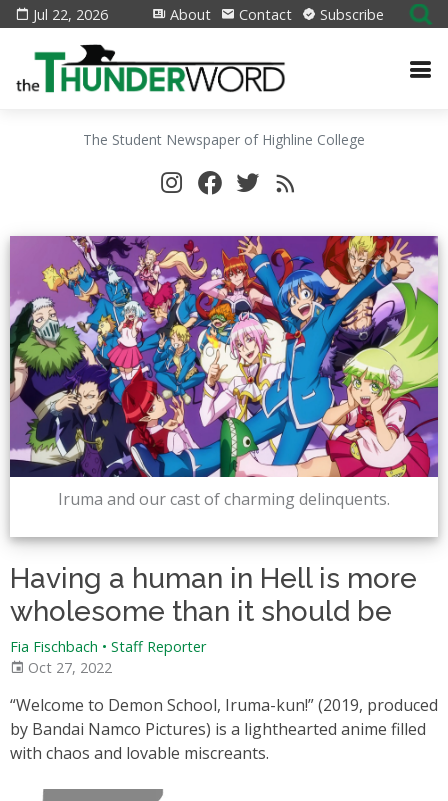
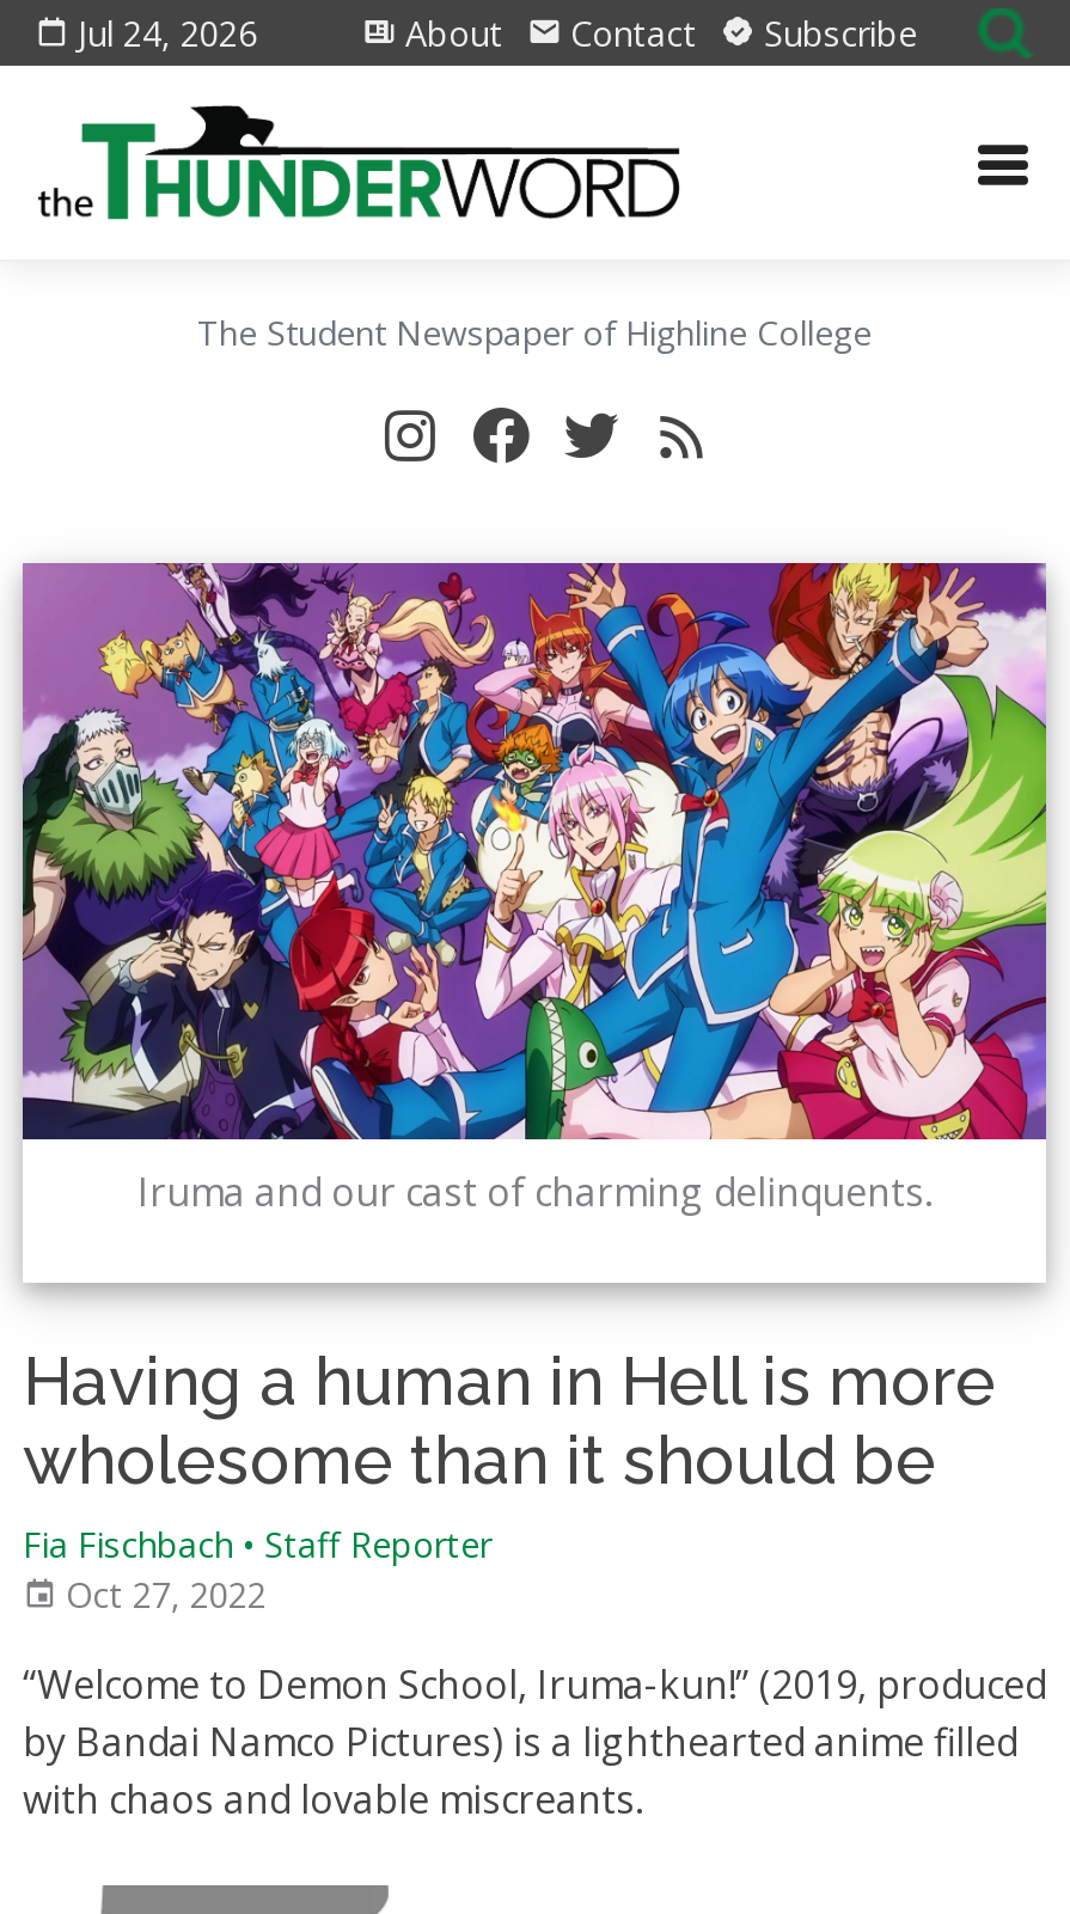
- Jul 22, 2026
+ Jul 24, 2026
